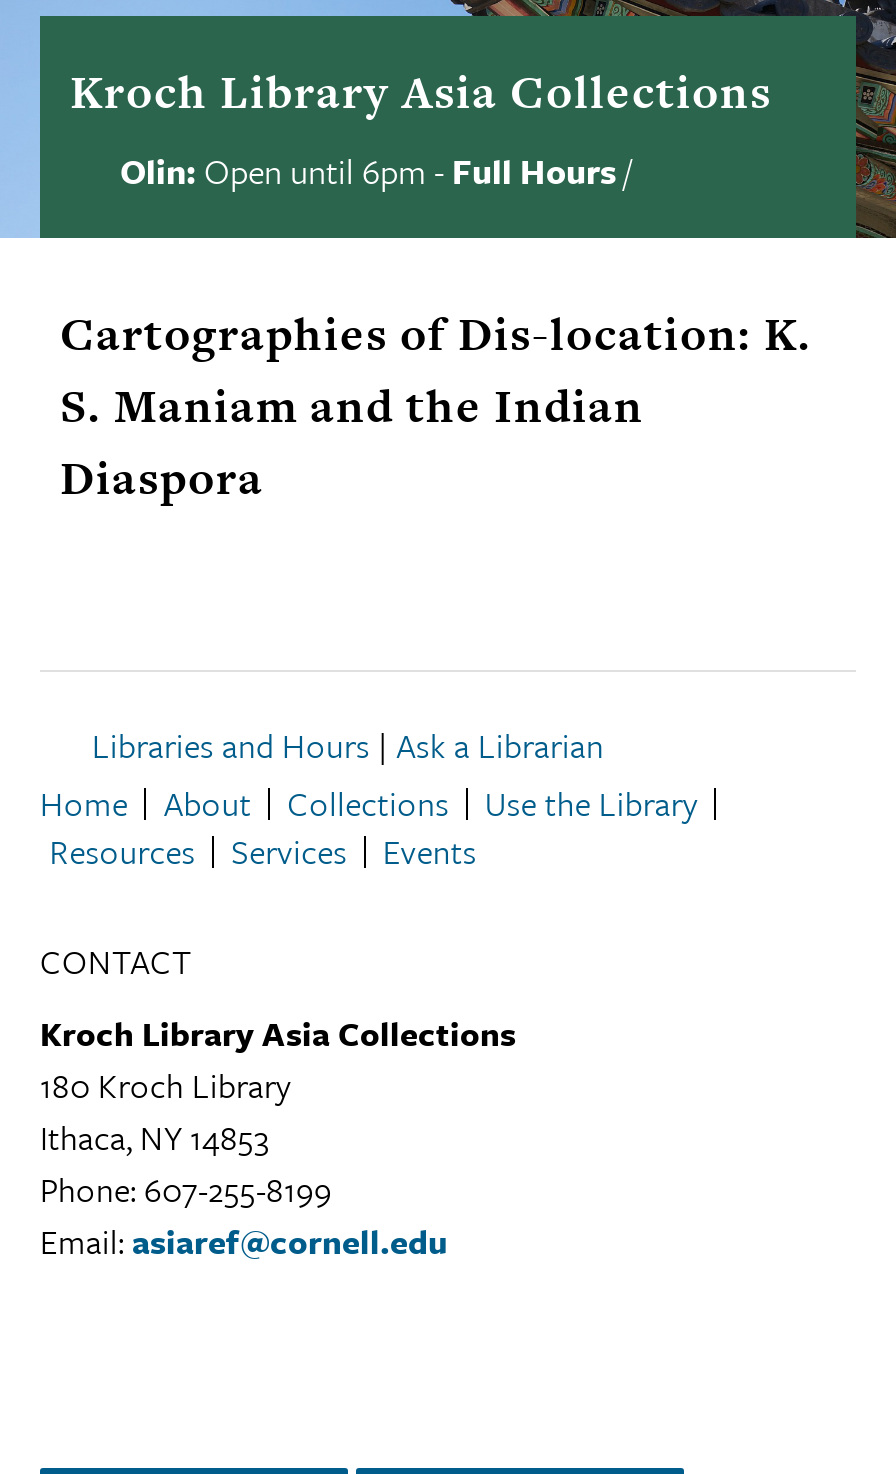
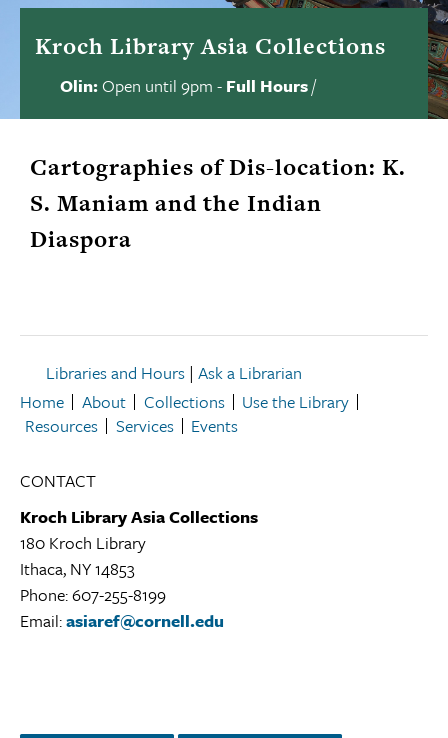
- Olin: Open until 6pm - Full Hours/
+ Olin: Open until 9pm - Full Hours/
